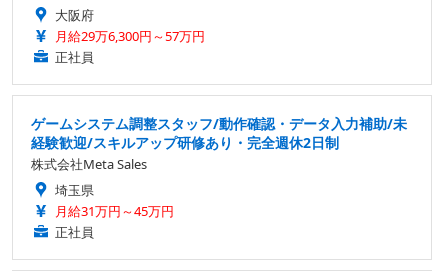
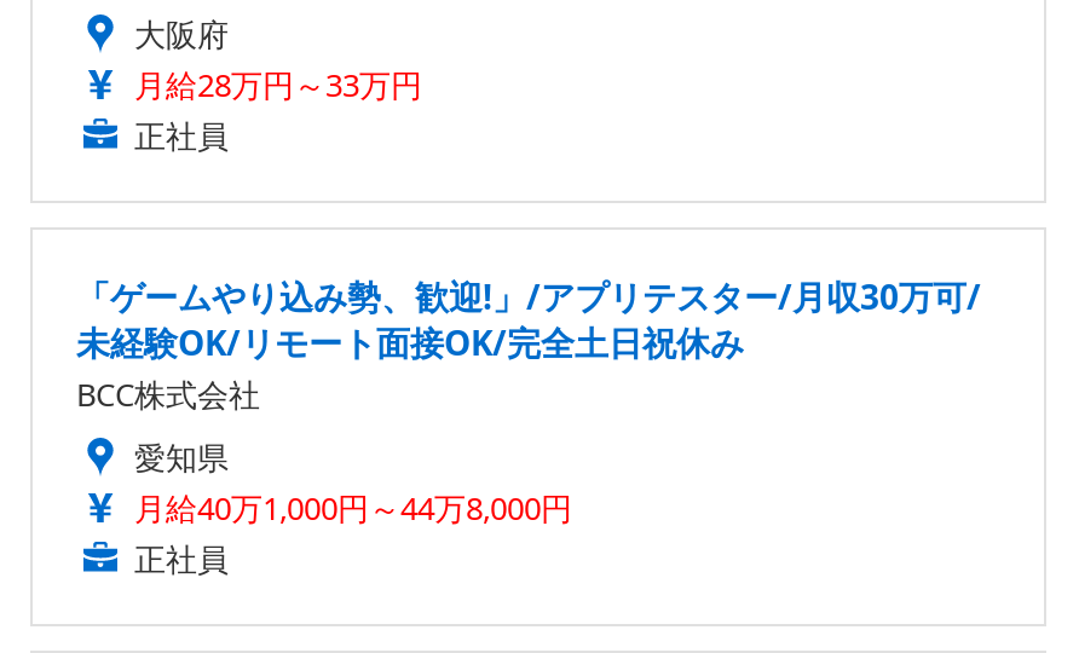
- 月給29万6,300円～57万円
+ 月給28万円～33万円

- ゲームシステム調整スタッフ/動作確認・データ入力補助/未
- 経験歓迎/スキルアップ研修あり・完全週休2日制
- 株式会社Meta Sales
- 埼玉県
- 月給31万円～45万円
+ 「ゲームやり込み勢、歓迎!」/アプリテスター/月収30万可/
+ 未経験OK/リモート面接OK/完全土日祝休み
+ BCC株式会社
+ 愛知県
+ 月給40万1,000円～44万8,000円
